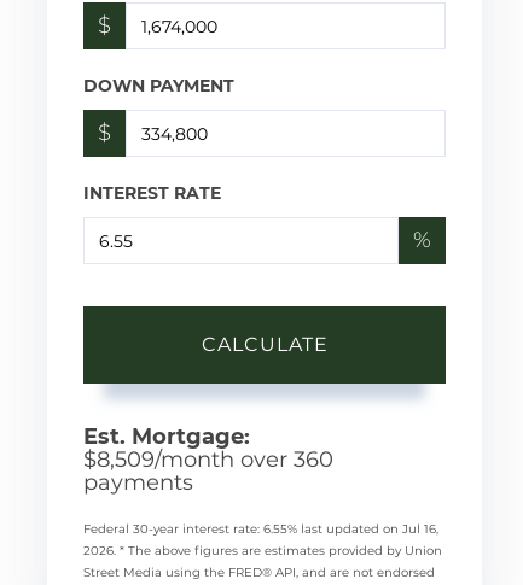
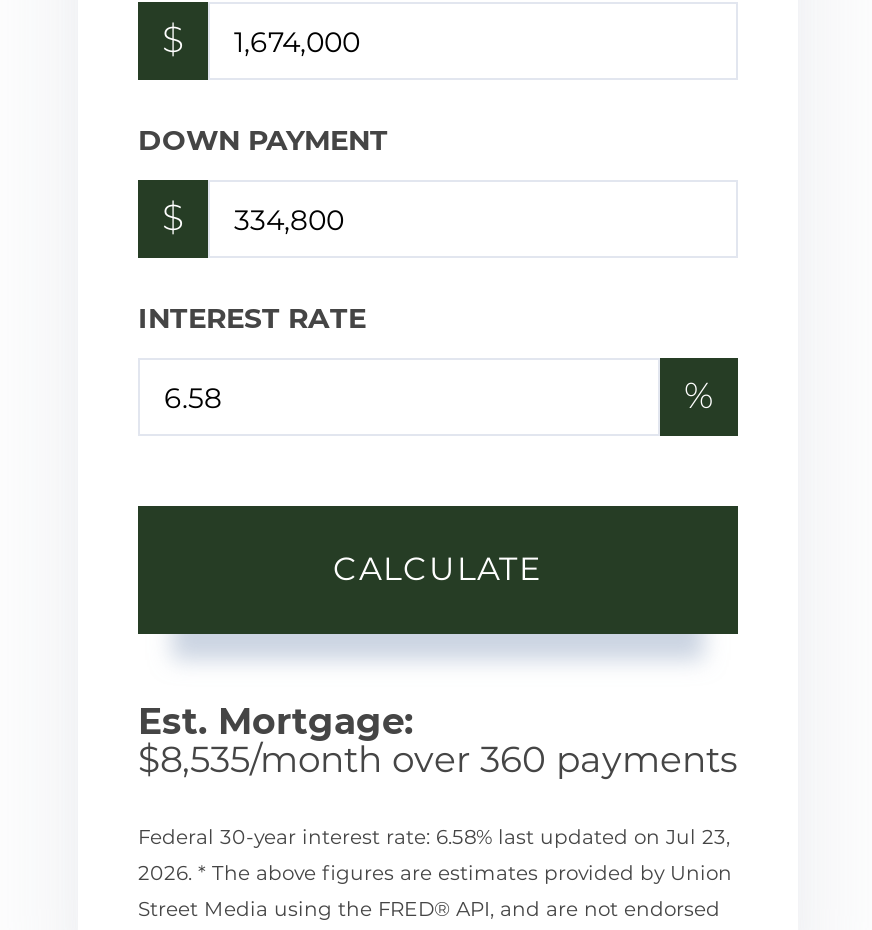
- $8,509/month over 360
- payments
+ $8,535/month over 360 payments

- Federal 30-year interest rate: 6.55% last updated on Jul 16,
+ Federal 30-year interest rate: 6.58% last updated on Jul 23,
